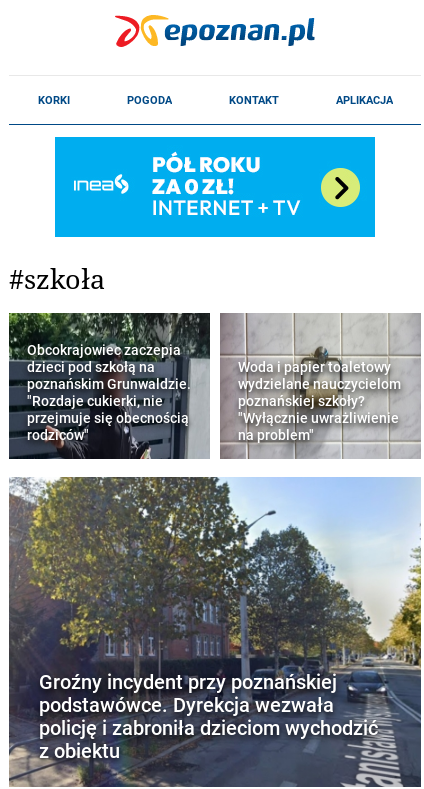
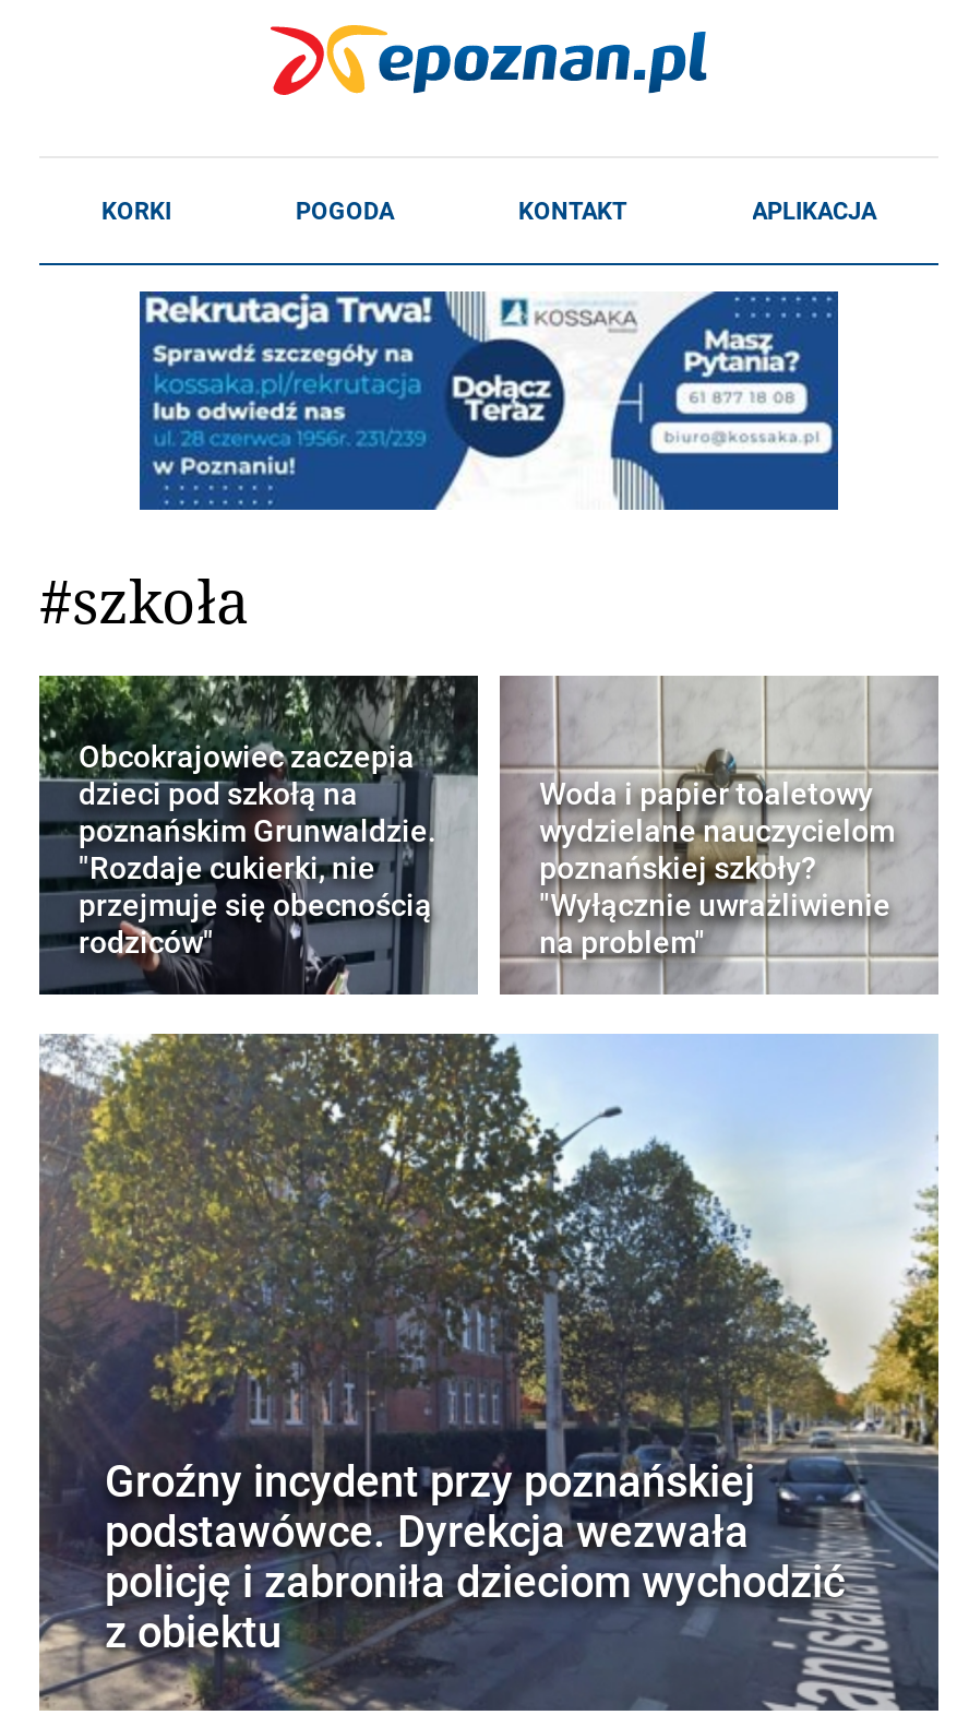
- [image]
+ [image]
